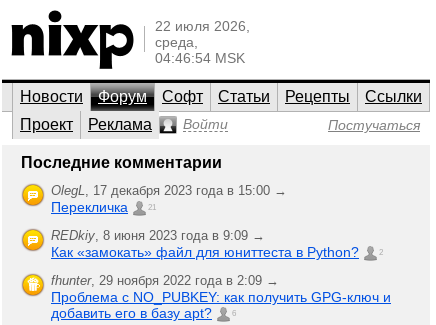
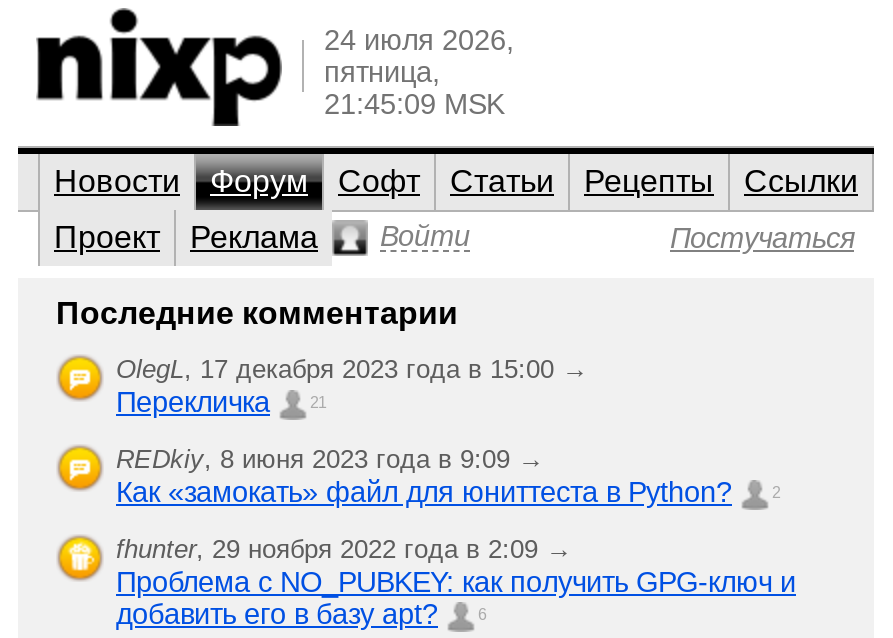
- 22 июля 2026,
- среда,
- 04:46:54 MSK
+ 24 июля 2026,
+ пятница,
+ 21:45:09 MSK
